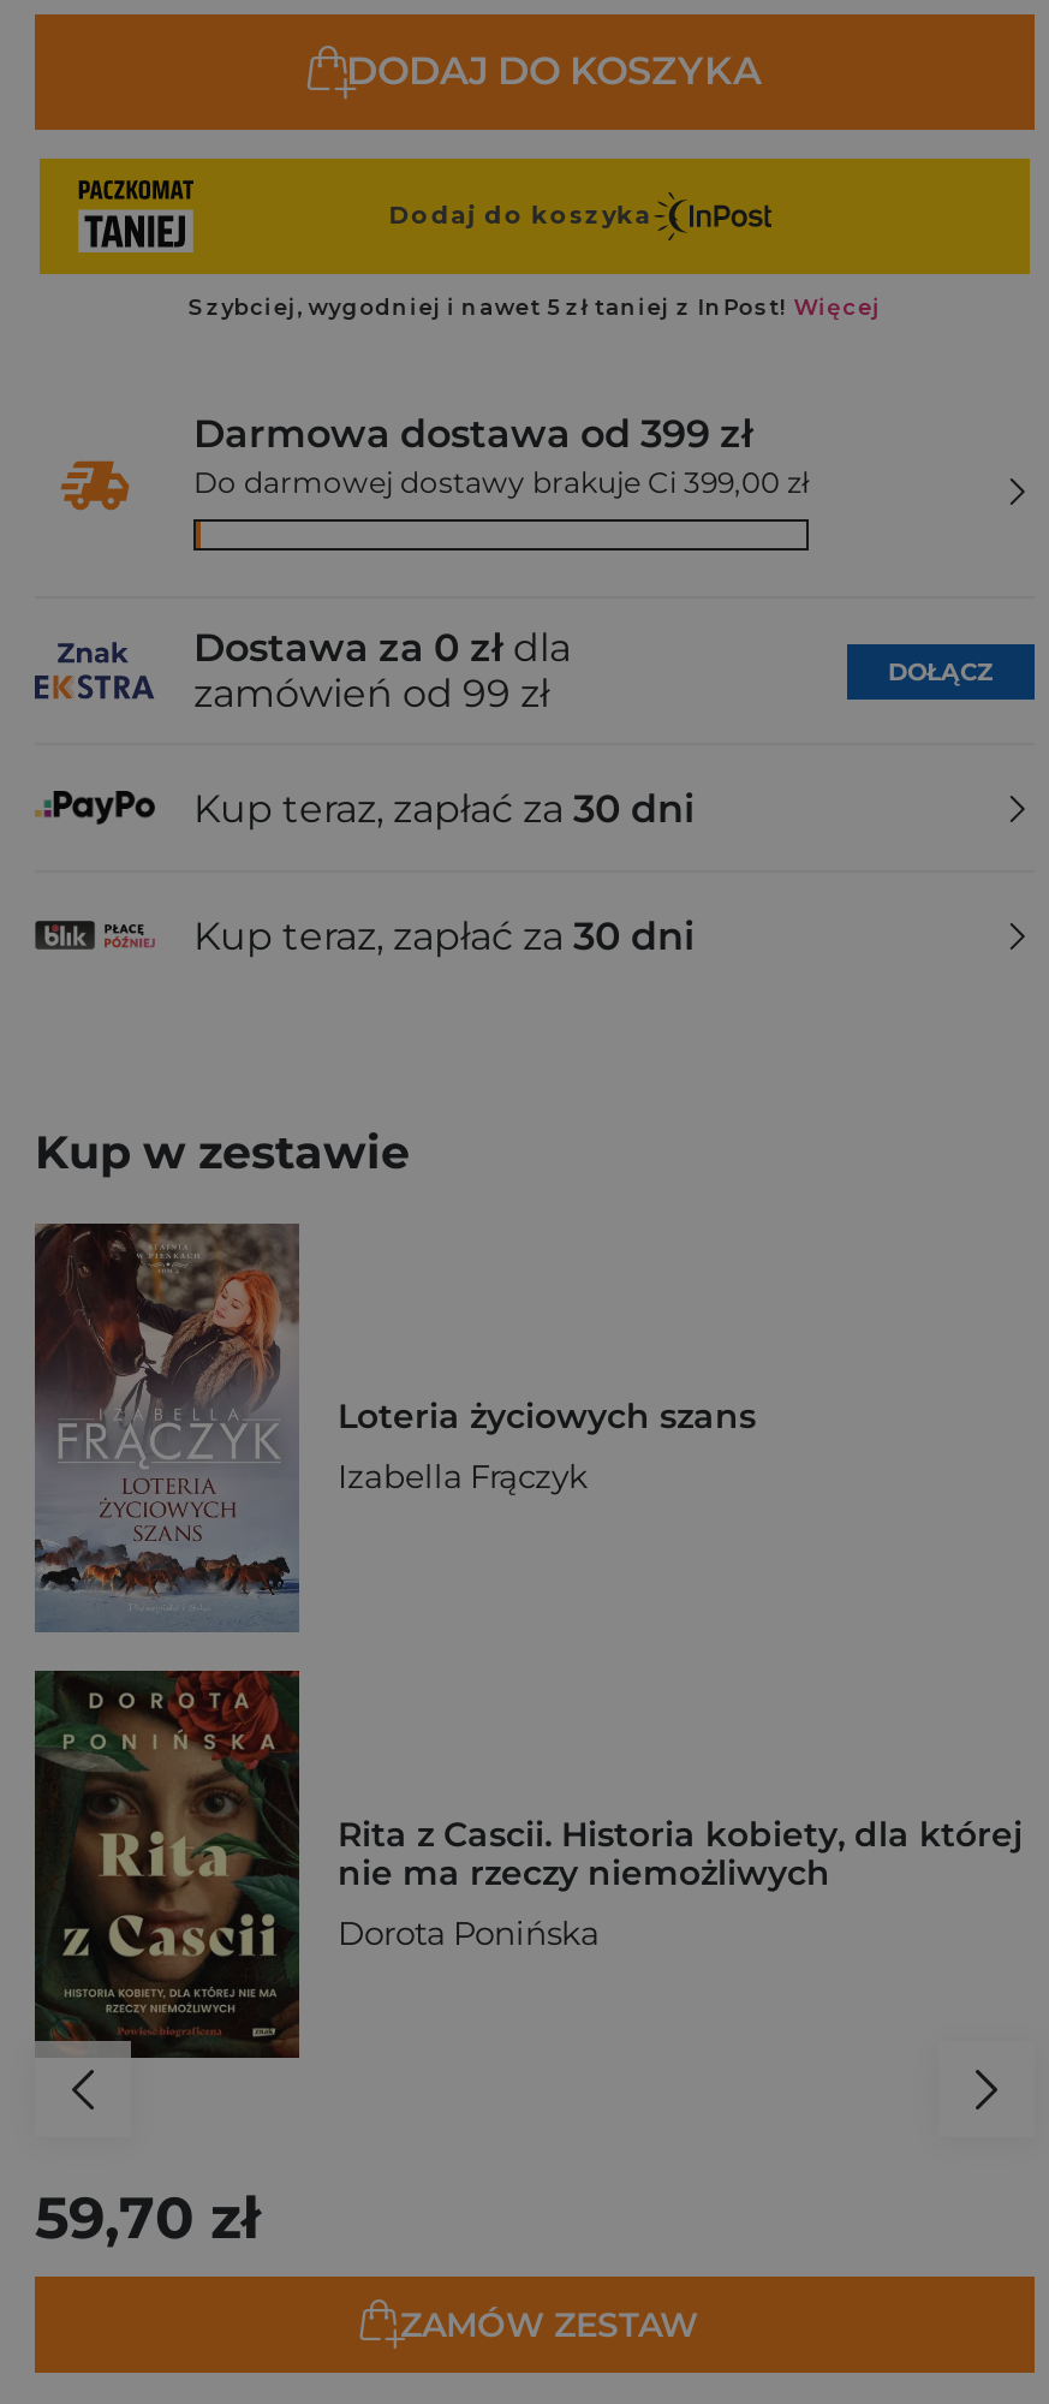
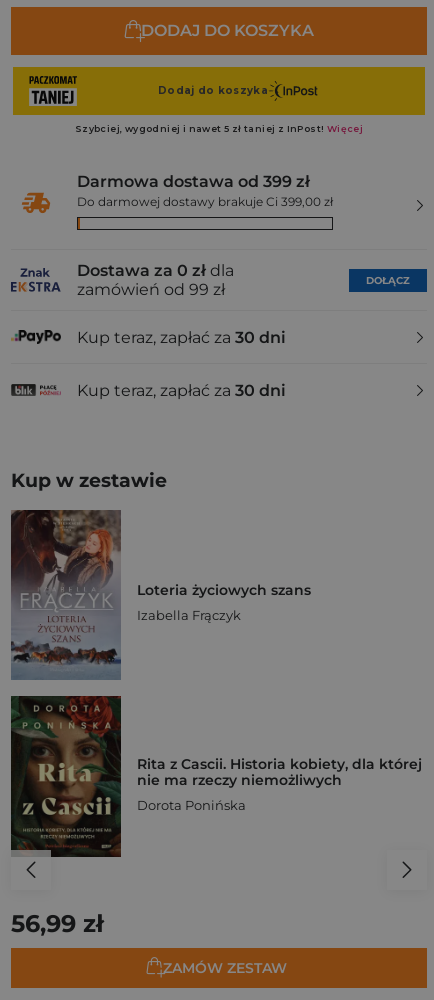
- 59,70 zł
+ 56,99 zł
